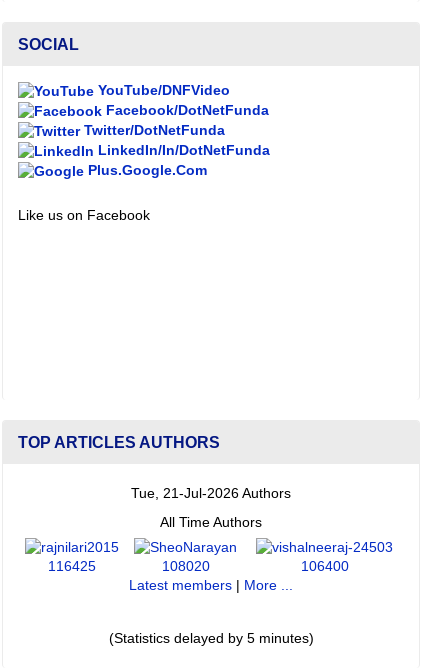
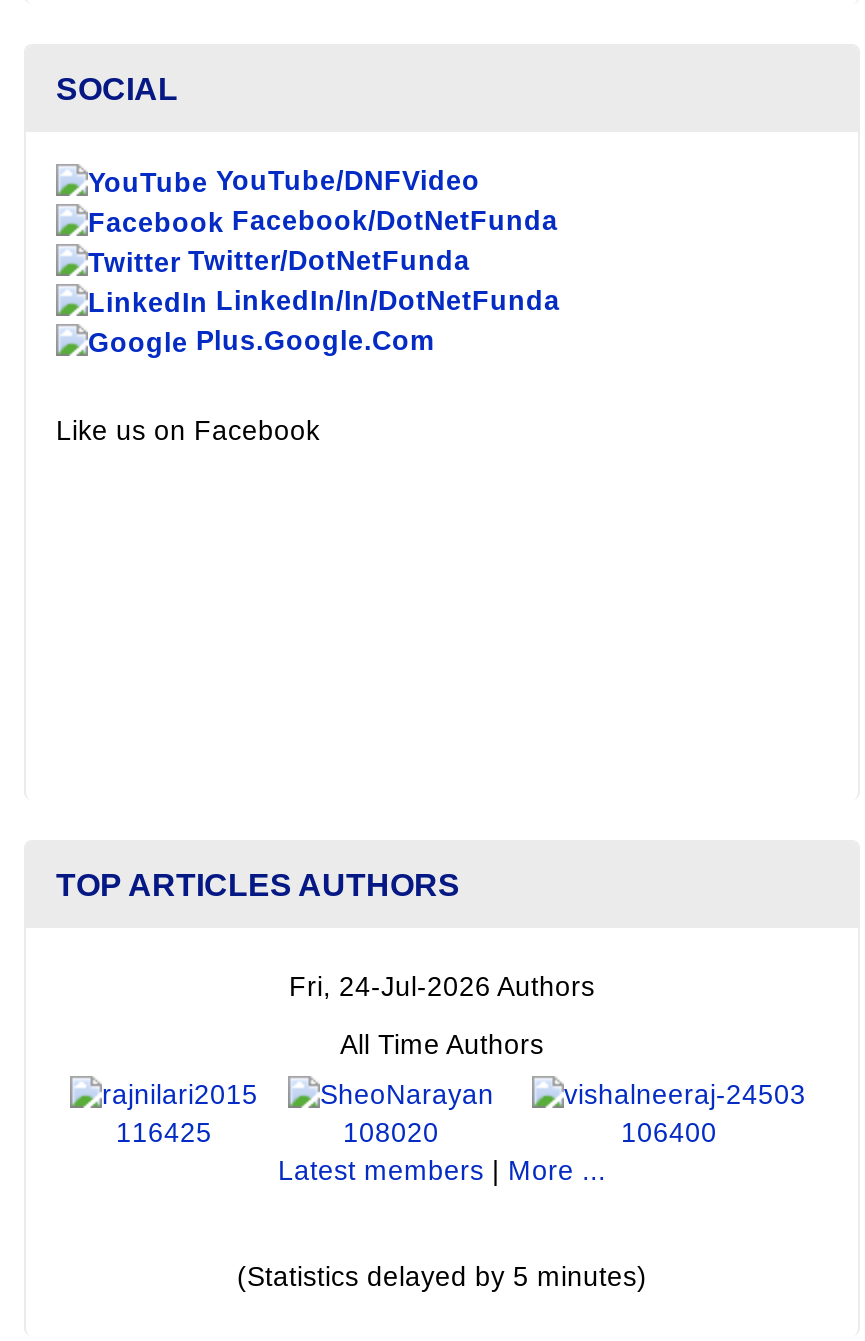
- Tue, 21-Jul-2026 Authors
+ Fri, 24-Jul-2026 Authors
